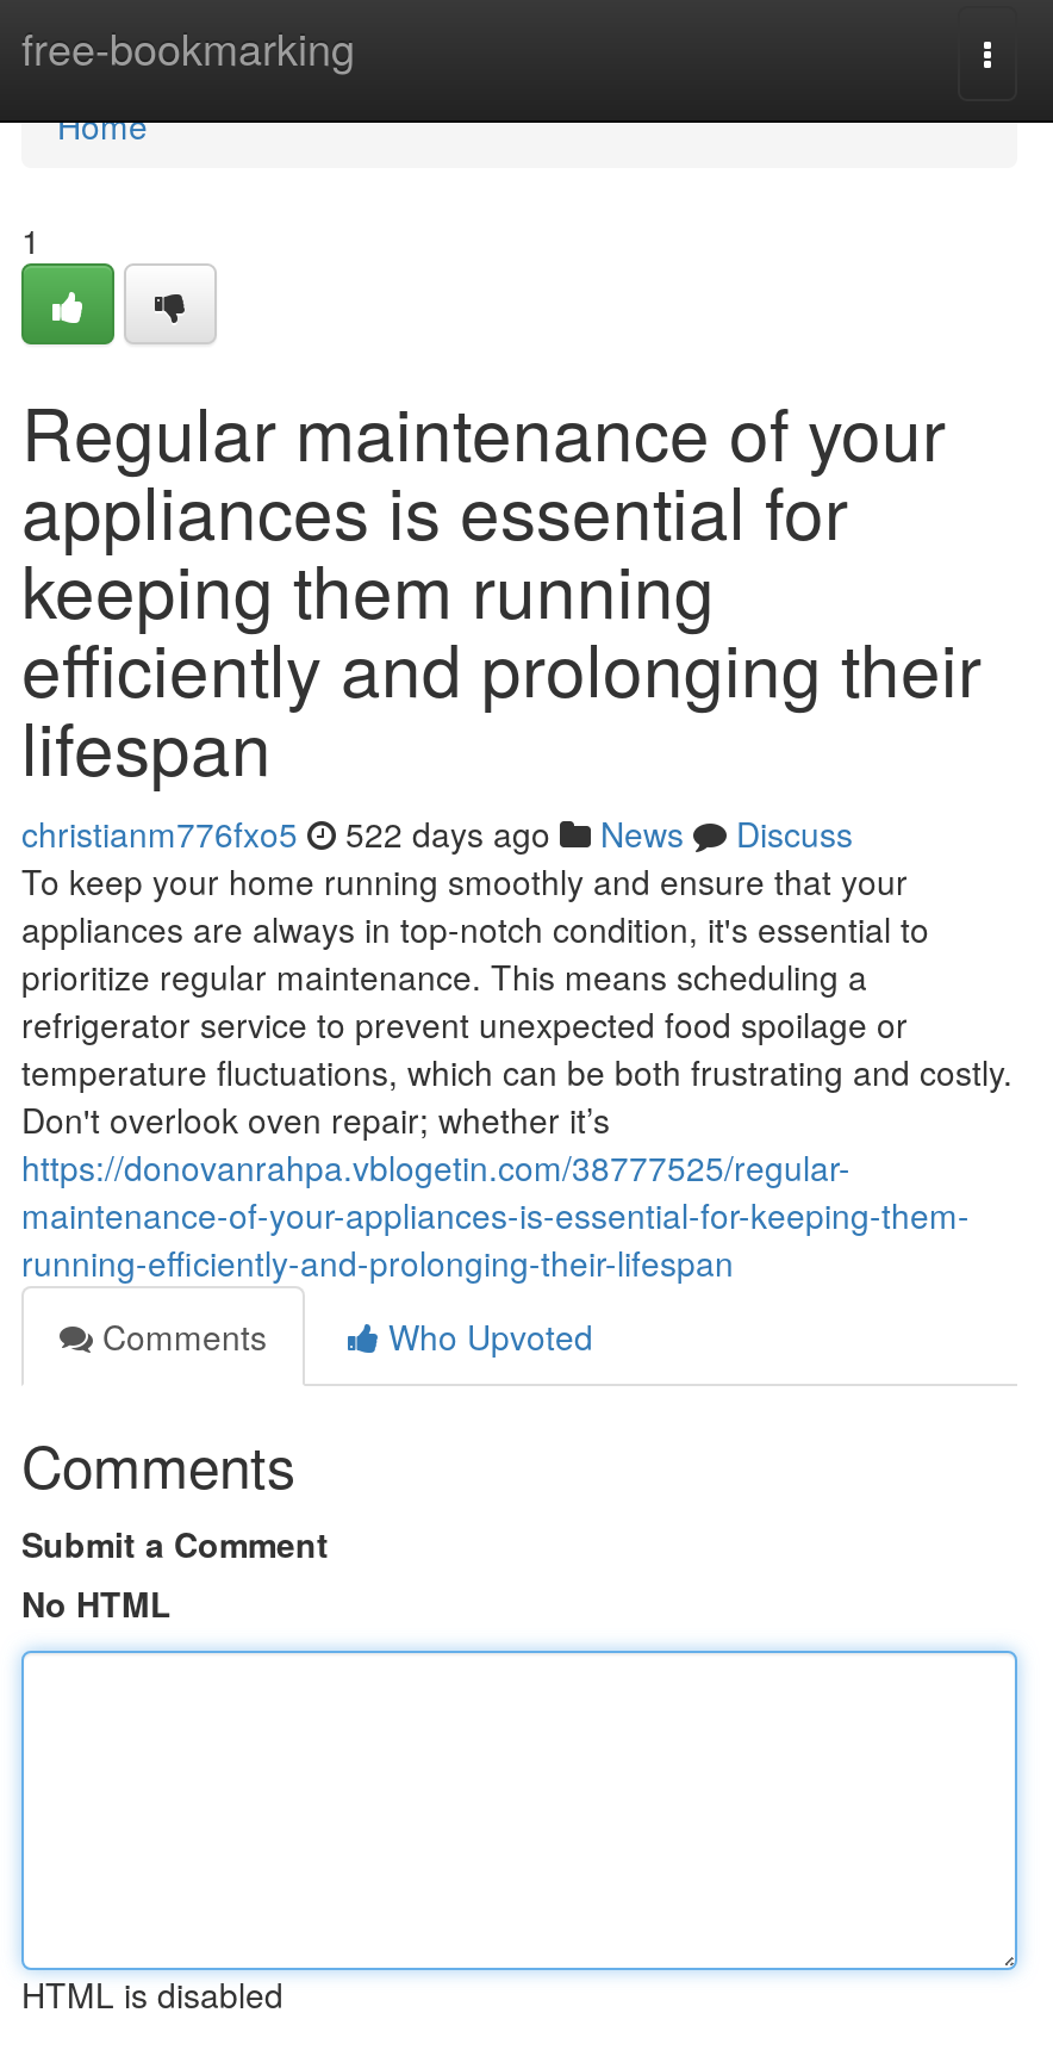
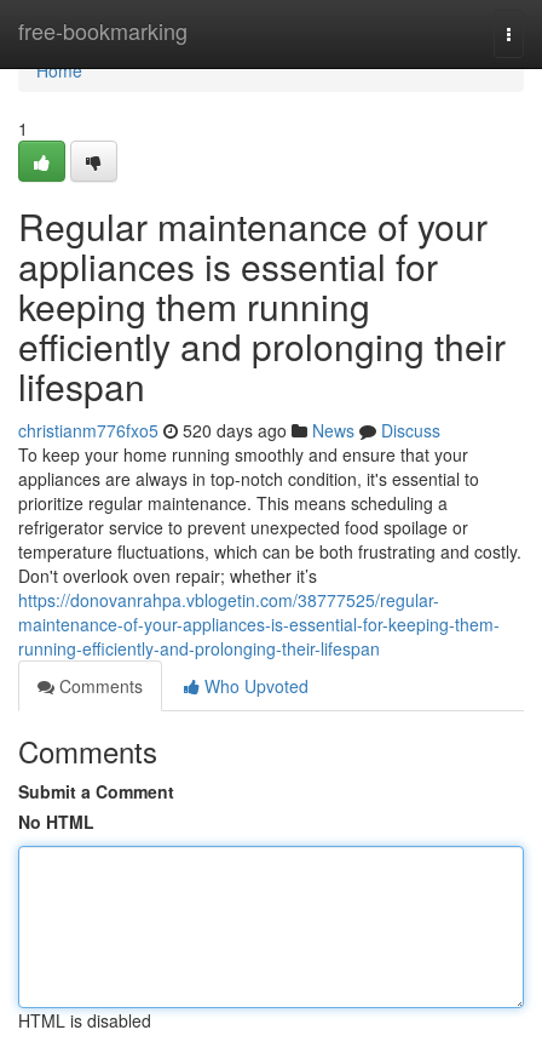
- christianm776fxo5 522 days ago News Discuss
+ christianm776fxo5 520 days ago News Discuss
